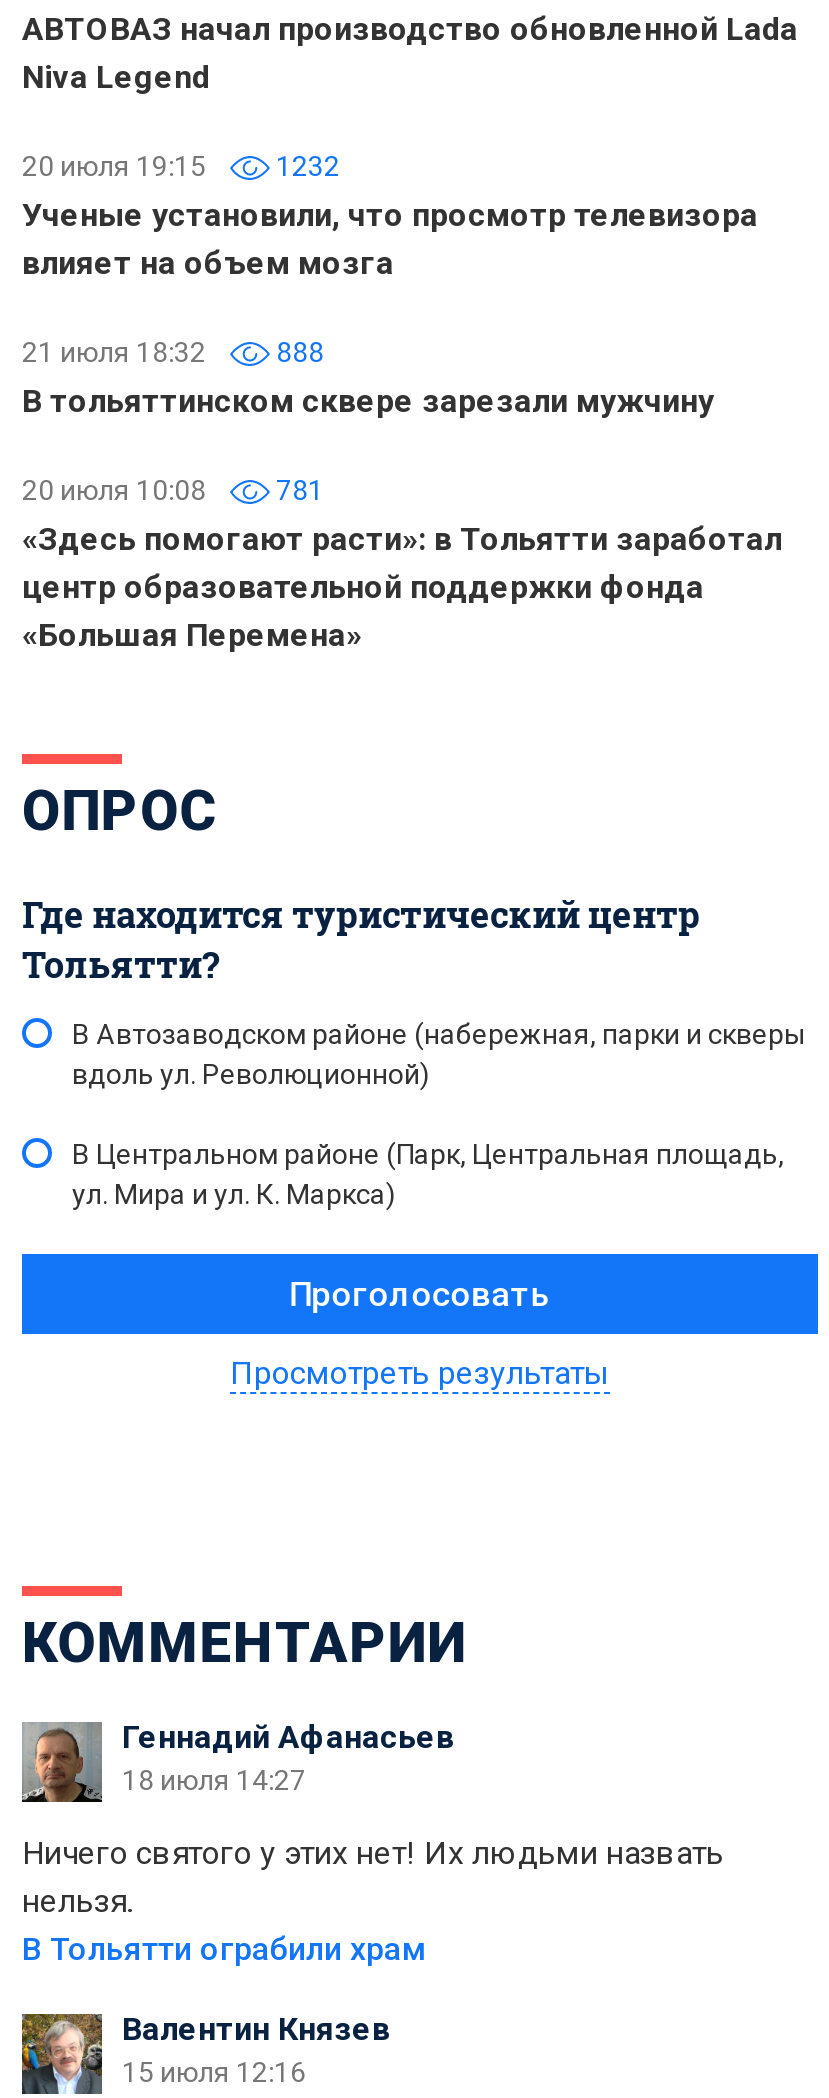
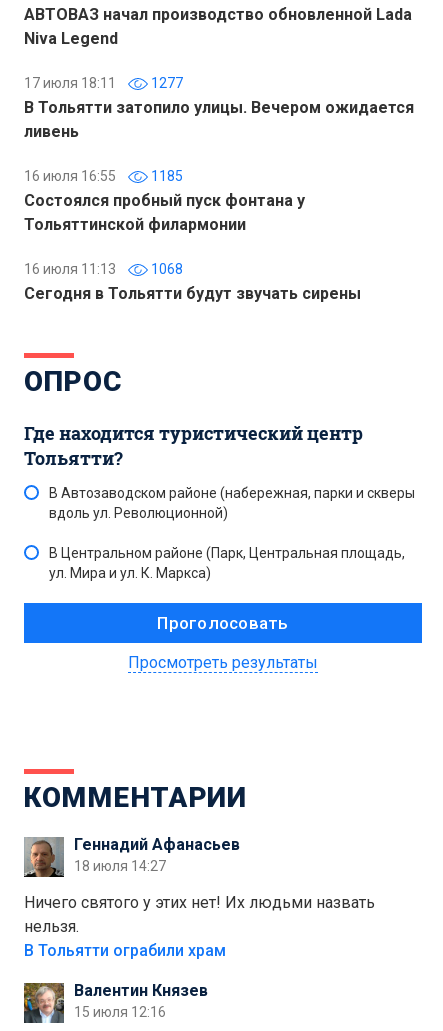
- 20 июля 19:15
- 1232
- Ученые установили, что просмотр телевизора
- влияет на объем мозга
+ 17 июля 18:11
+ 1277
+ В Тольятти затопило улицы. Вечером ожидается
+ ливень

- 21 июля 18:32
- 888
- В тольяттинском сквере зарезали мужчину
+ 16 июля 16:55
+ 1185
+ Состоялся пробный пуск фонтана у
+ Тольяттинской филармонии

- 20 июля 10:08
- 781
- «Здесь помогают расти»: в Тольятти заработал
- центр образовательной поддержки фонда
- «Большая Перемена»
+ 16 июля 11:13
+ 1068
+ Сегодня в Тольятти будут звучать сирены
